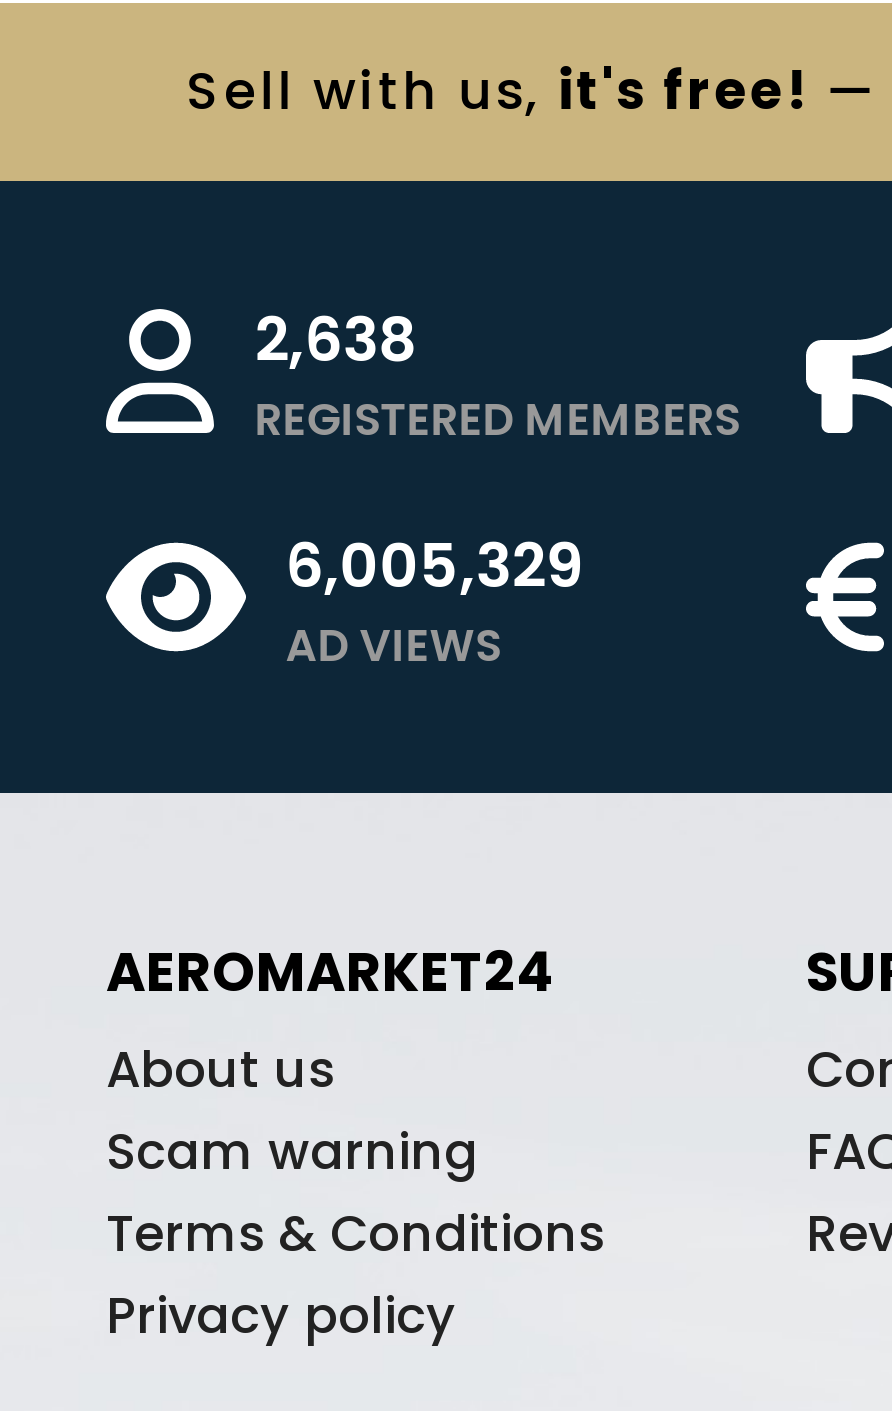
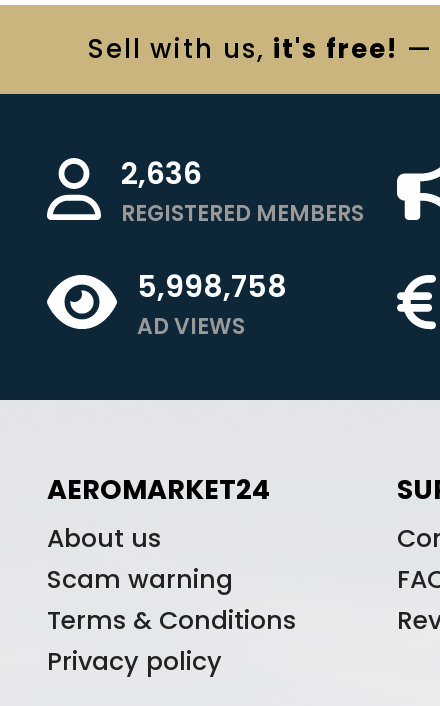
- 2,638
+ 2,636

- 6,005,329
+ 5,998,758
